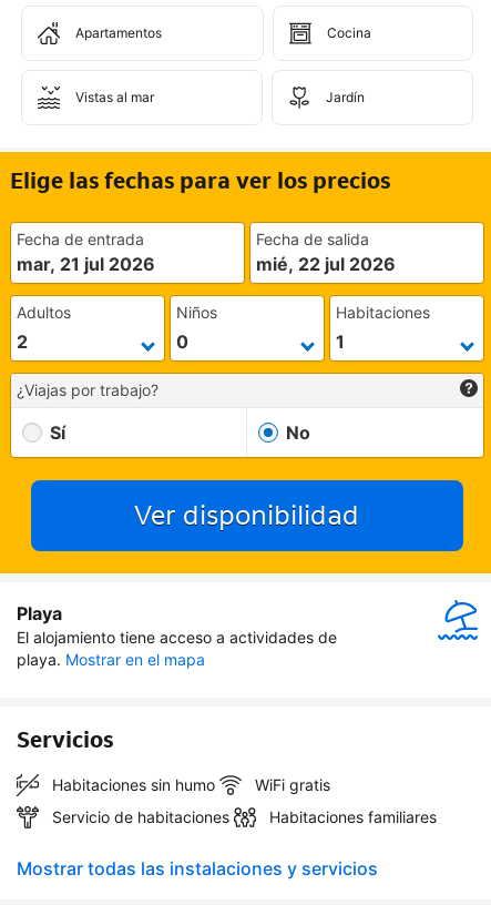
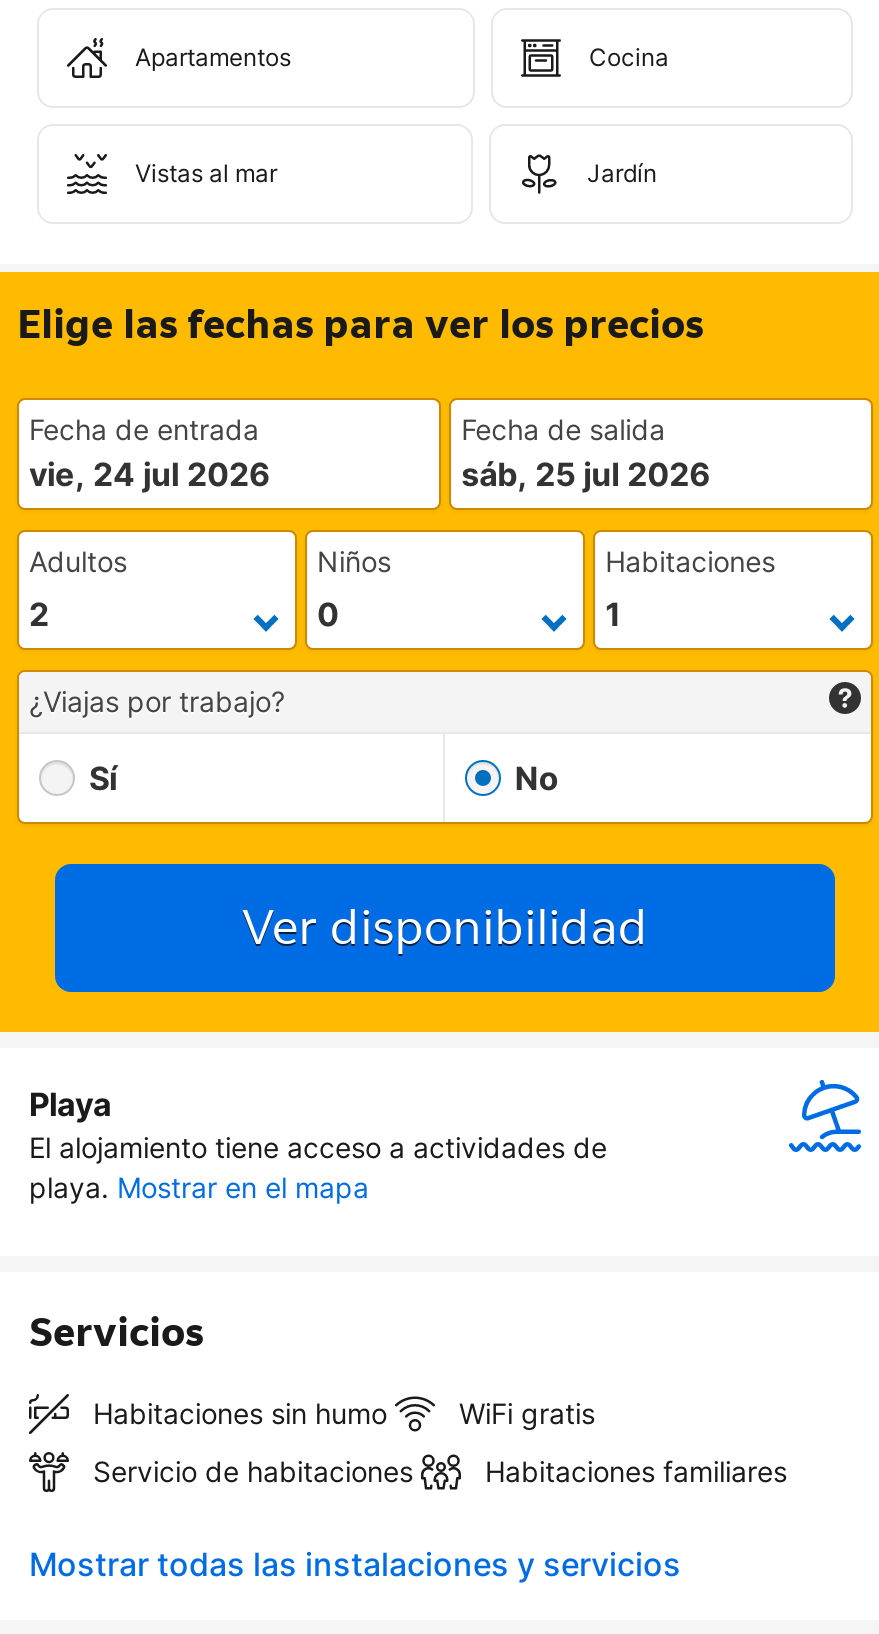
- mar, 21 jul 2026
+ vie, 24 jul 2026

- mié, 22 jul 2026
+ sáb, 25 jul 2026
